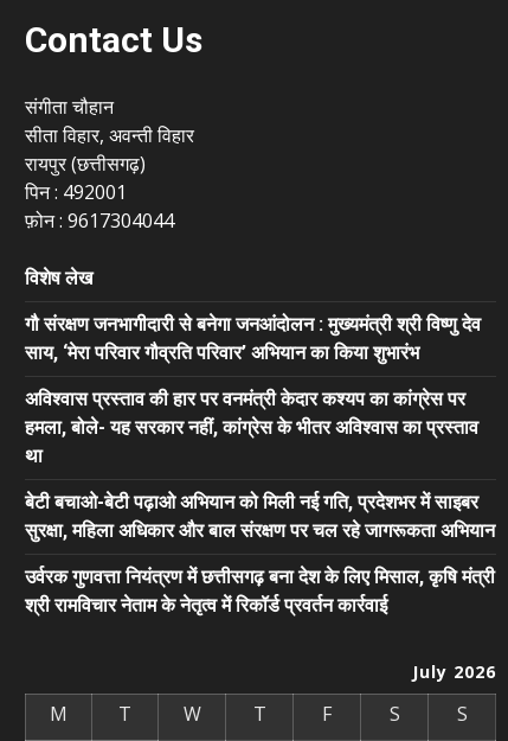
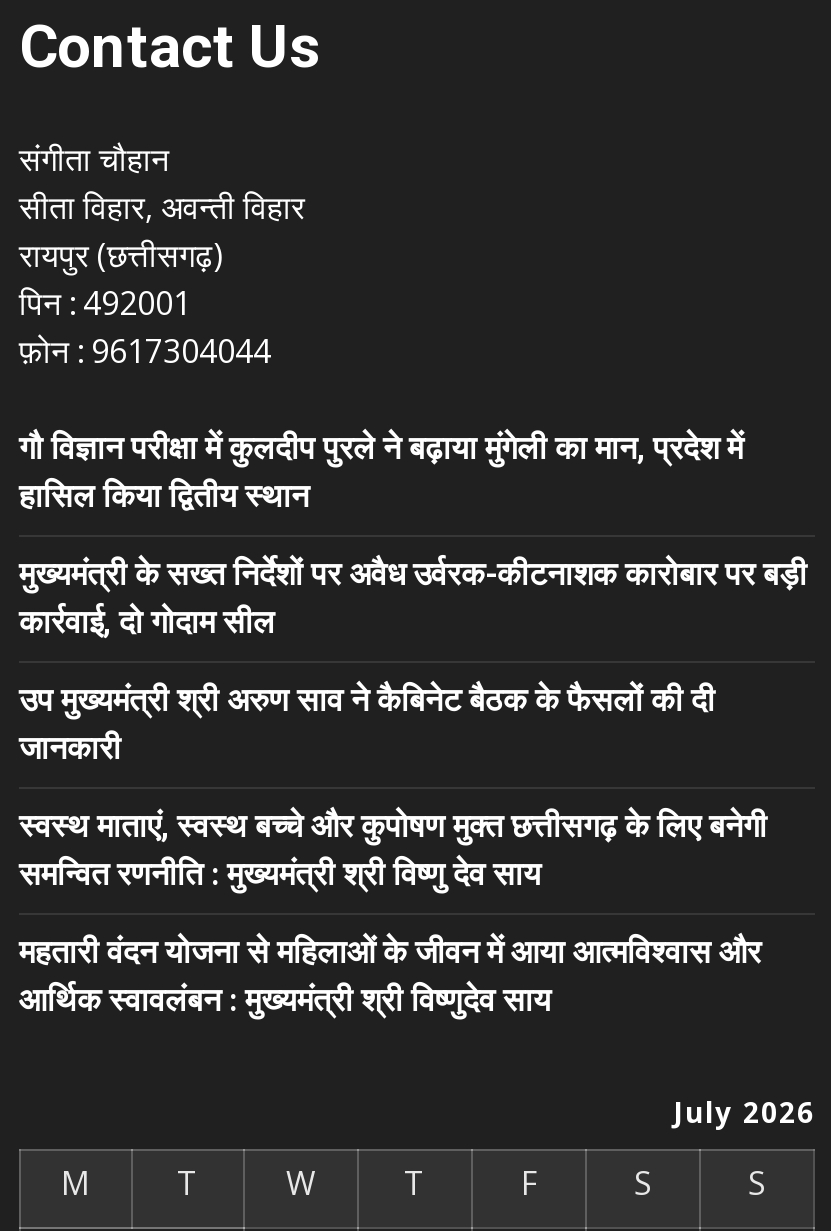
- विशेष लेख
+ गौ विज्ञान परीक्षा में कुलदीप पुरले ने बढ़ाया मुंगेली का मान, प्रदेश में
+ हासिल किया द्वितीय स्थान

- गौ संरक्षण जनभागीदारी से बनेगा जनआंदोलन : मुख्यमंत्री श्री विष्णु देव
- साय, ‘मेरा परिवार गौव्रति परिवार’ अभियान का किया शुभारंभ
+ मुख्यमंत्री के सख्त निर्देशों पर अवैध उर्वरक-कीटनाशक कारोबार पर बड़ी
+ कार्रवाई, दो गोदाम सील

- अविश्वास प्रस्ताव की हार पर वनमंत्री केदार कश्यप का कांग्रेस पर
- हमला, बोले- यह सरकार नहीं, कांग्रेस के भीतर अविश्वास का प्रस्ताव
- था
+ उप मुख्यमंत्री श्री अरुण साव ने कैबिनेट बैठक के फैसलों की दी
+ जानकारी

- बेटी बचाओ-बेटी पढ़ाओ अभियान को मिली नई गति, प्रदेशभर में साइबर
- सुरक्षा, महिला अधिकार और बाल संरक्षण पर चल रहे जागरूकता अभियान
+ स्वस्थ माताएं, स्वस्थ बच्चे और कुपोषण मुक्त छत्तीसगढ़ के लिए बनेगी
+ समन्वित रणनीति : मुख्यमंत्री श्री विष्णु देव साय

- उर्वरक गुणवत्ता नियंत्रण में छत्तीसगढ़ बना देश के लिए मिसाल, कृषि मंत्री
- श्री रामविचार नेताम के नेतृत्व में रिकॉर्ड प्रवर्तन कार्रवाई
+ महतारी वंदन योजना से महिलाओं के जीवन में आया आत्मविश्वास और
+ आर्थिक स्वावलंबन : मुख्यमंत्री श्री विष्णुदेव साय
